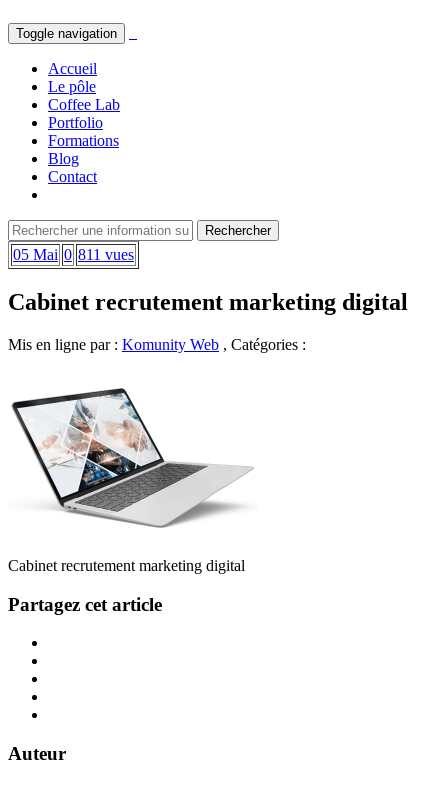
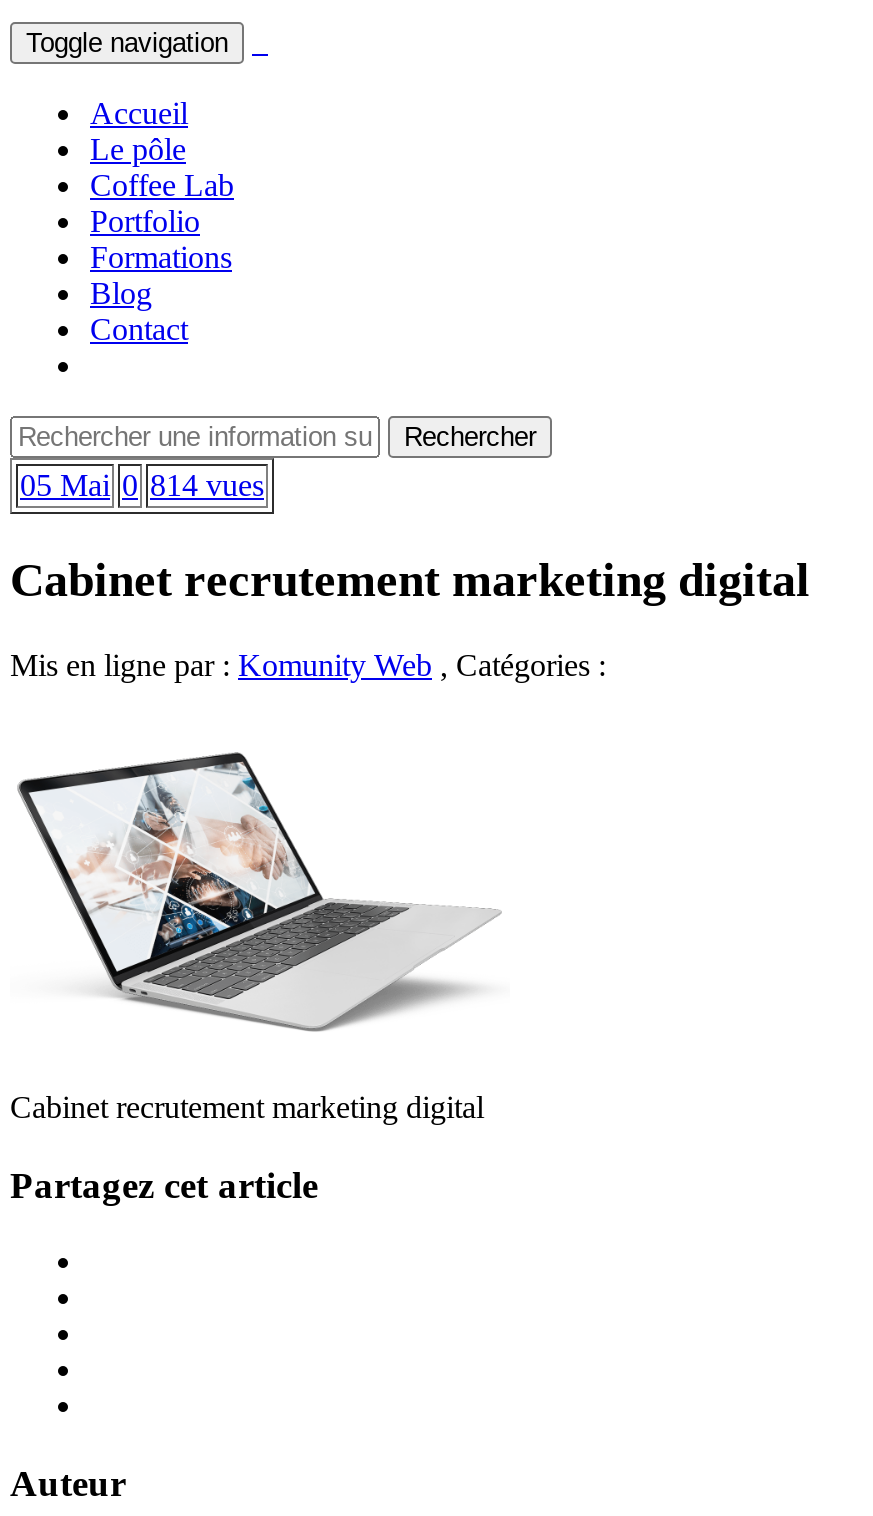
- 05 Mai 0 811 vues
+ 05 Mai 0 814 vues
